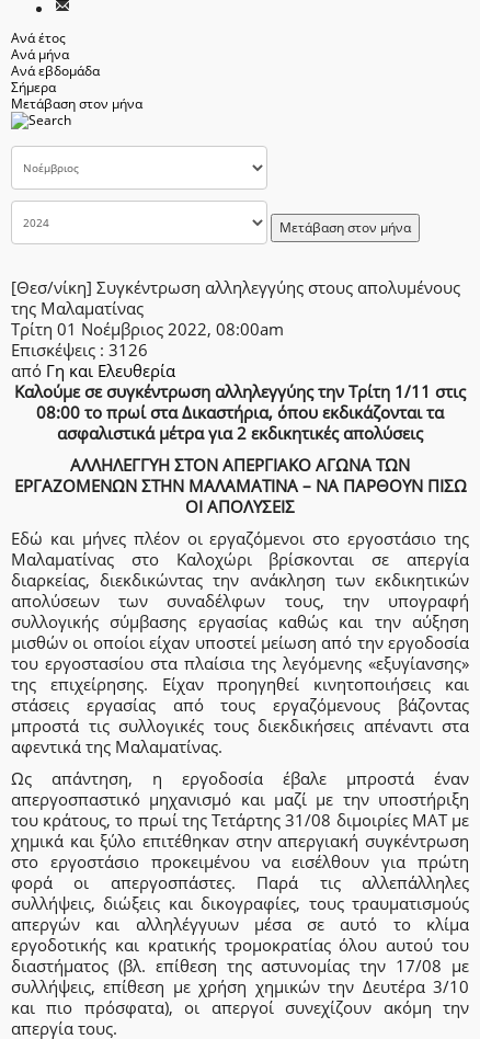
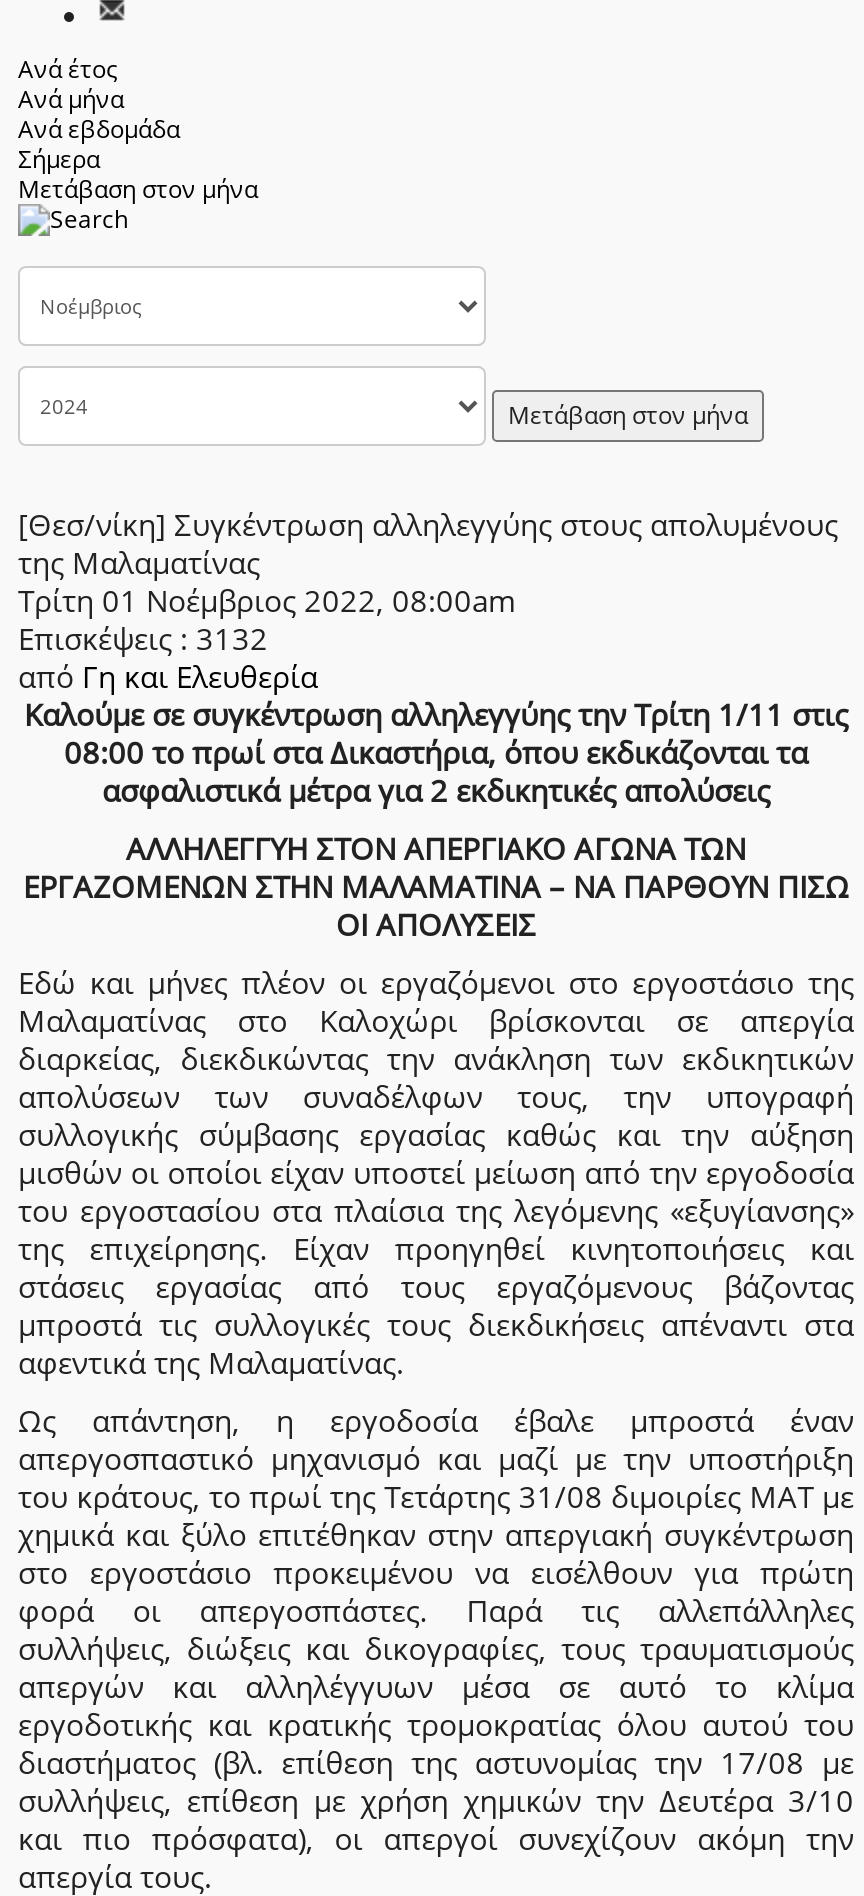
- Επισκέψεις: 3126
+ Επισκέψεις: 3132
